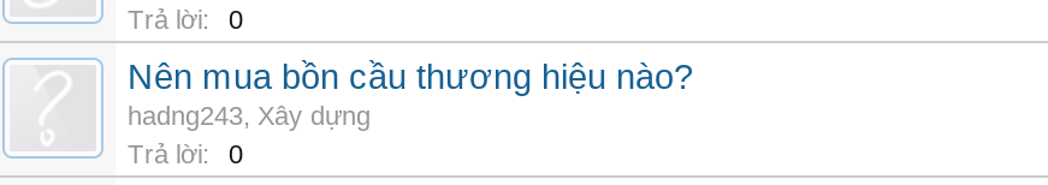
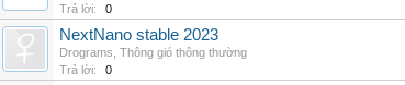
- Nên mua bồn cầu thương hiệu nào?
- hadng243, Xây dựng
+ NextNano stable 2023
+ Drograms, Thông gió thông thường
